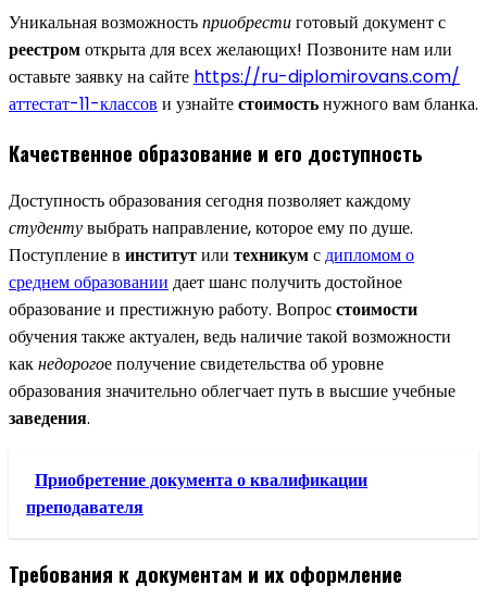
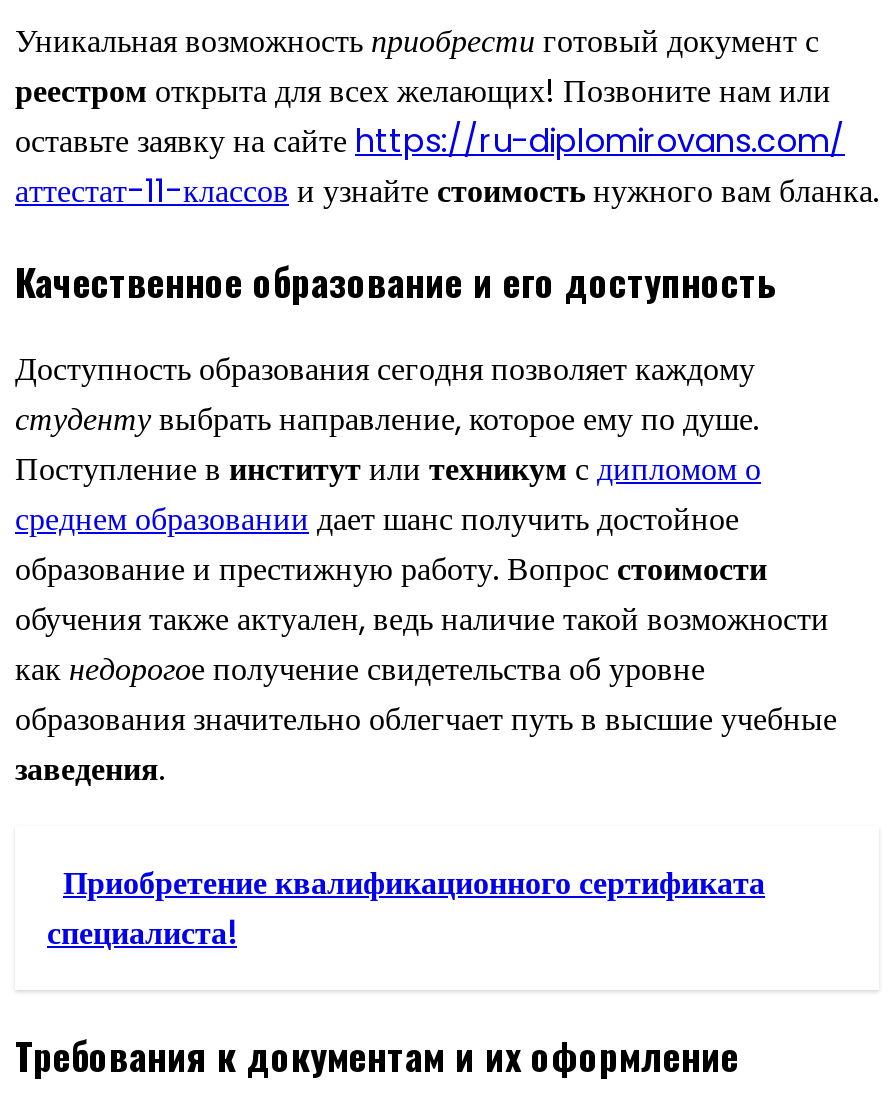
- Приобретение документа о квалификации
- преподавателя
+ Приобретение квалификационного сертификата
+ специалиста!
